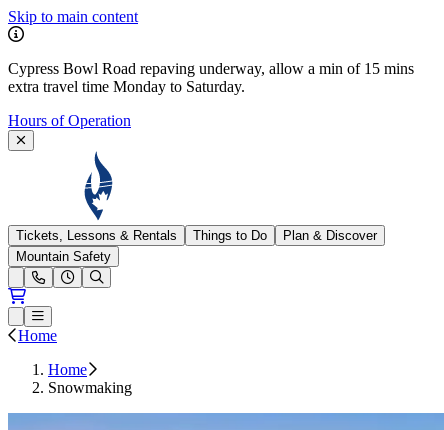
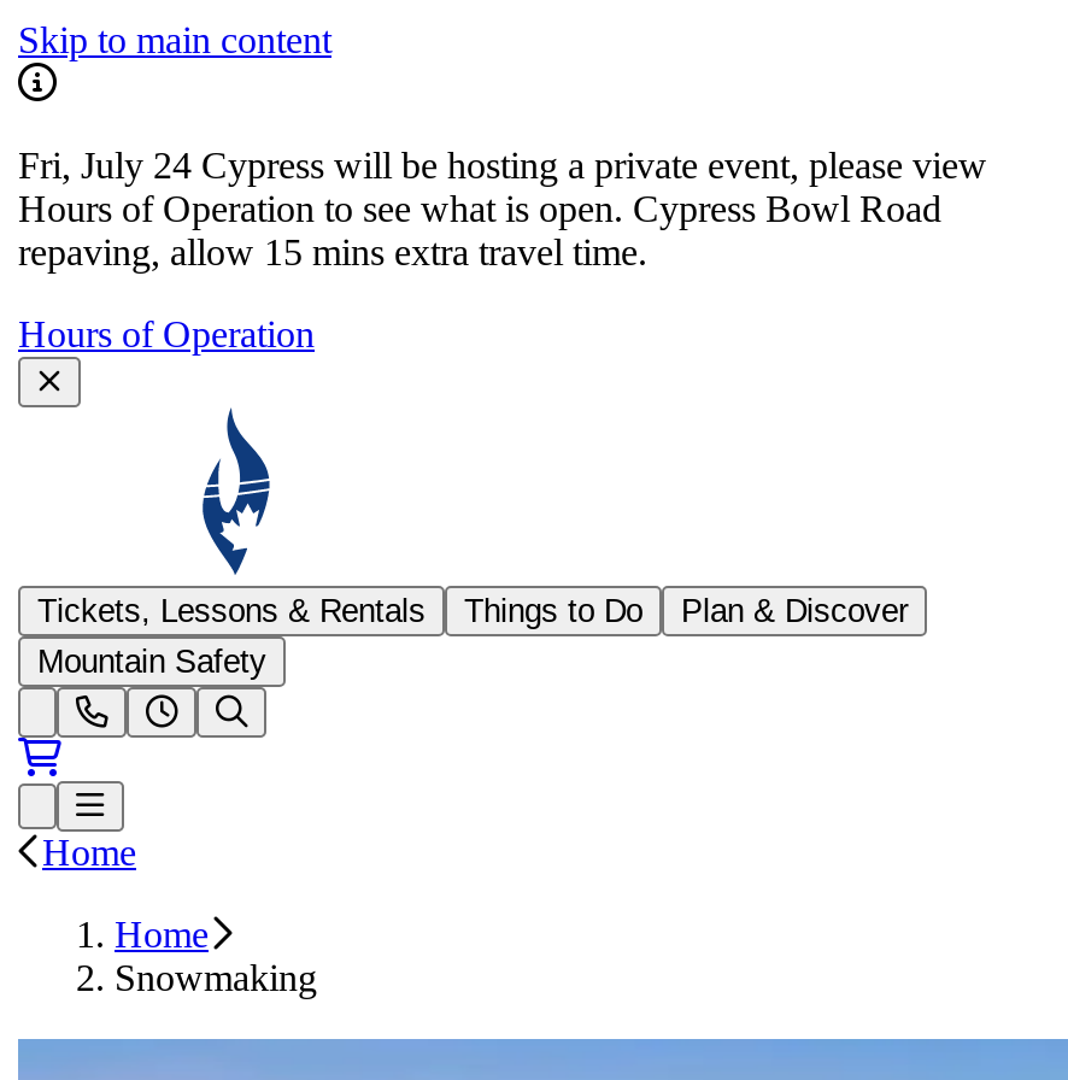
- Cypress Bowl Road repaving underway, allow a min of 15 mins
- extra travel time Monday to Saturday.
+ Fri, July 24 Cypress will be hosting a private event, please view
+ Hours of Operation to see what is open. Cypress Bowl Road
+ repaving, allow 15 mins extra travel time.
